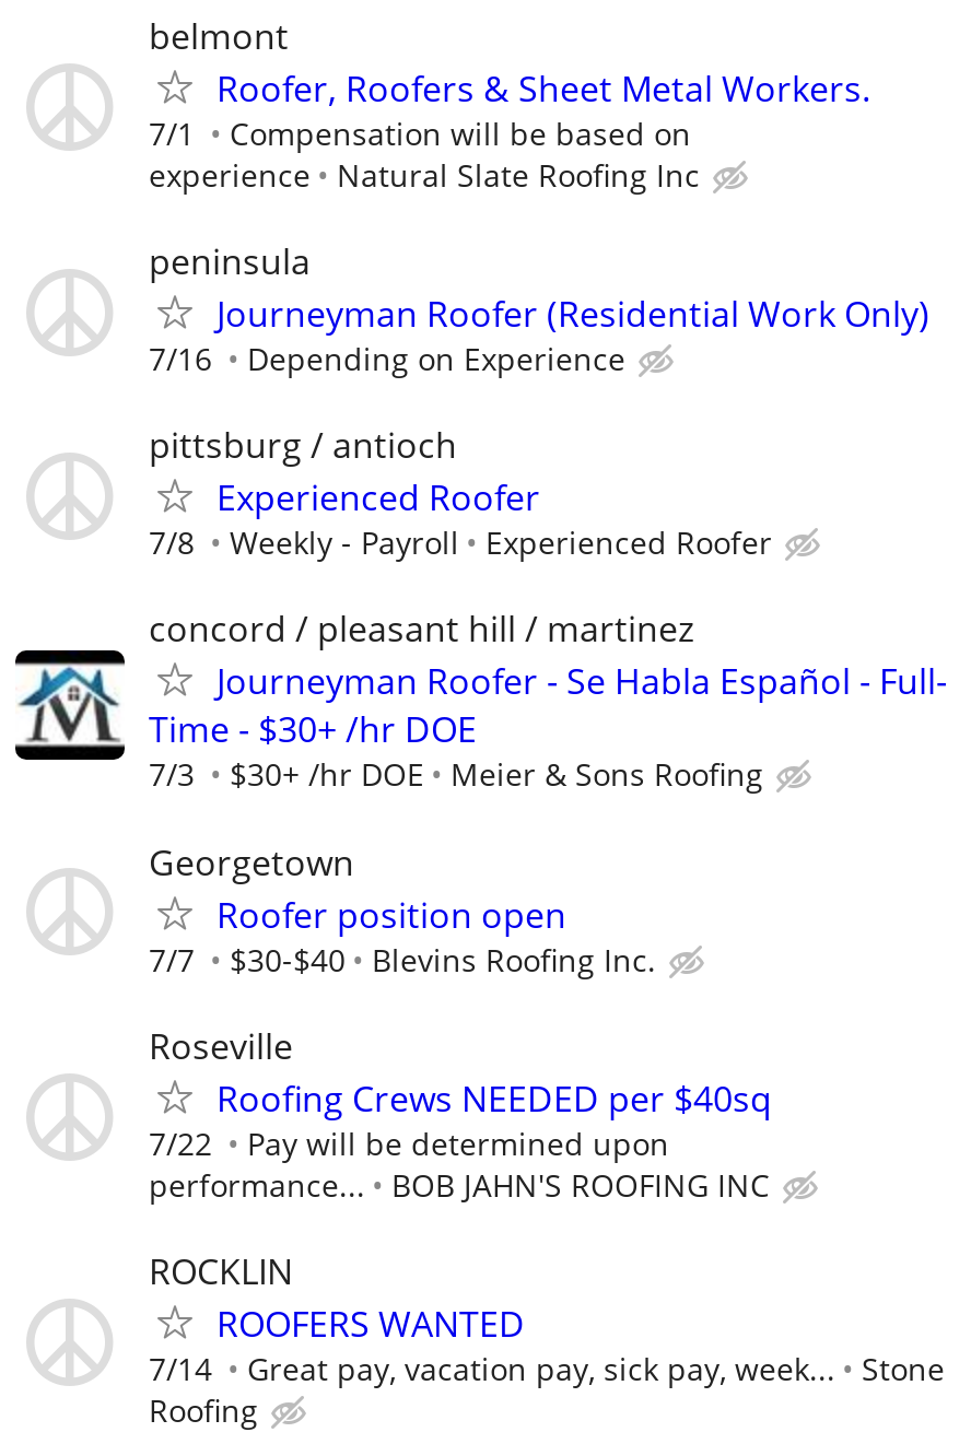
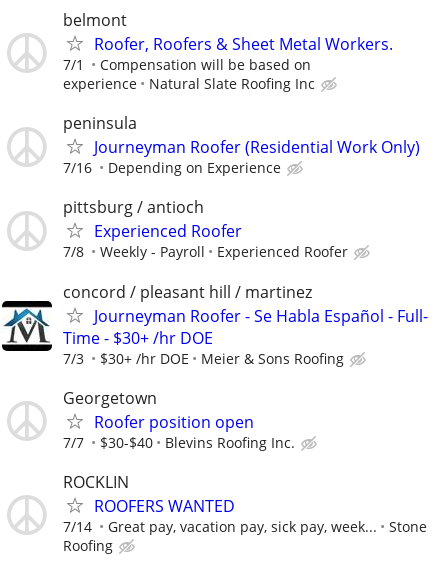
- Roseville
- Roofing Crews NEEDED per $40sq
- 7/22
- Pay will be determined upon
- performance...
- BOB JAHN'S ROOFING INC
